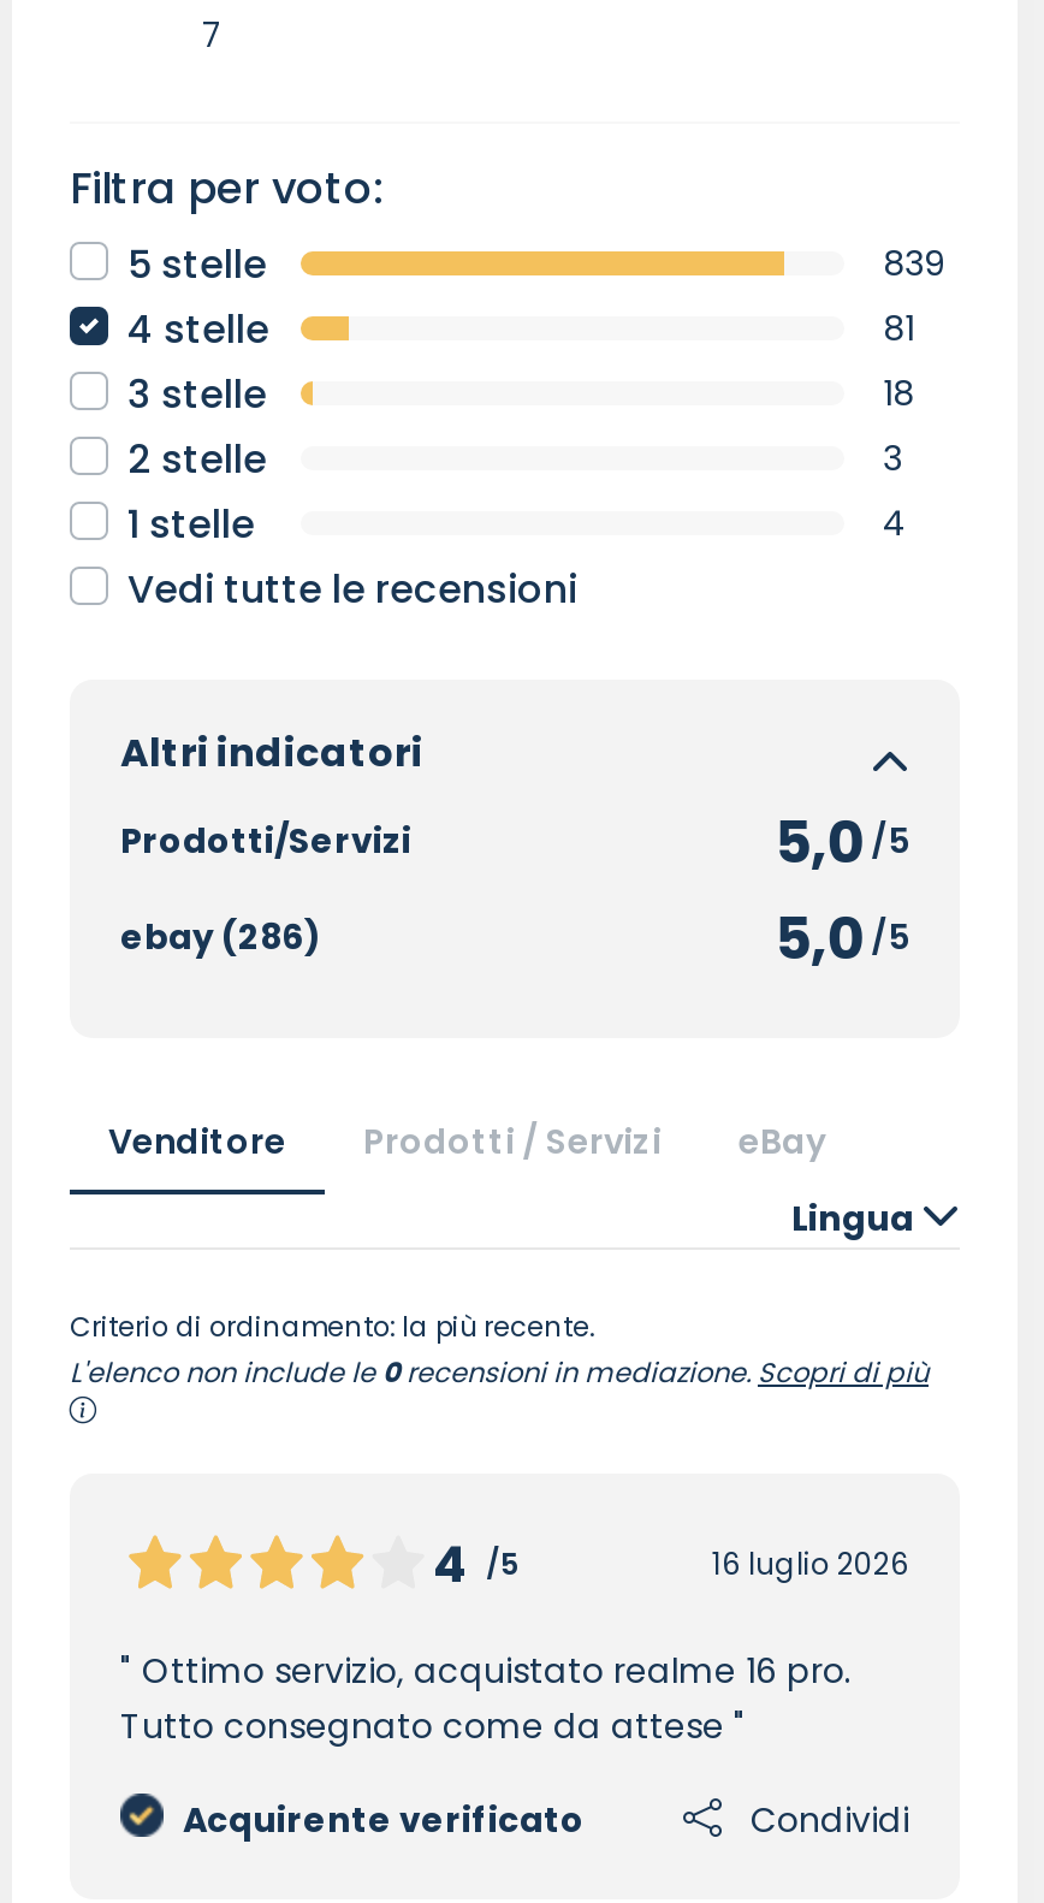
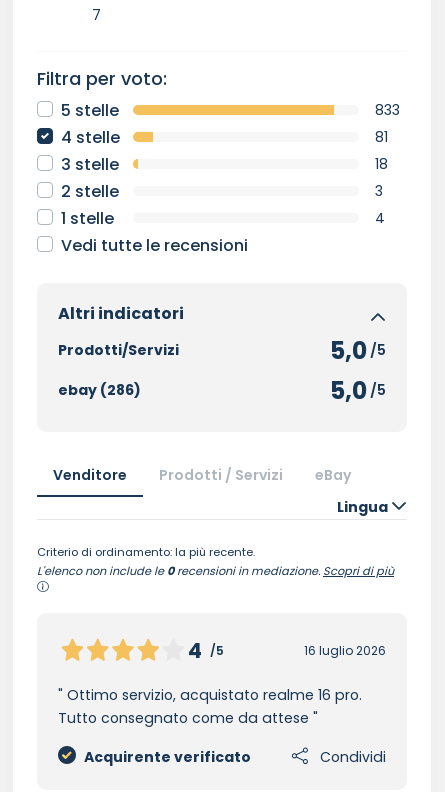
- 839
+ 833
